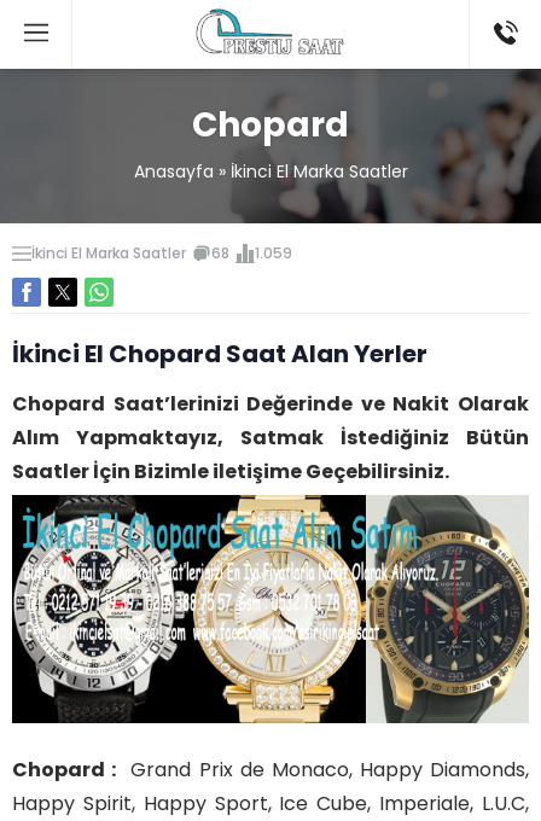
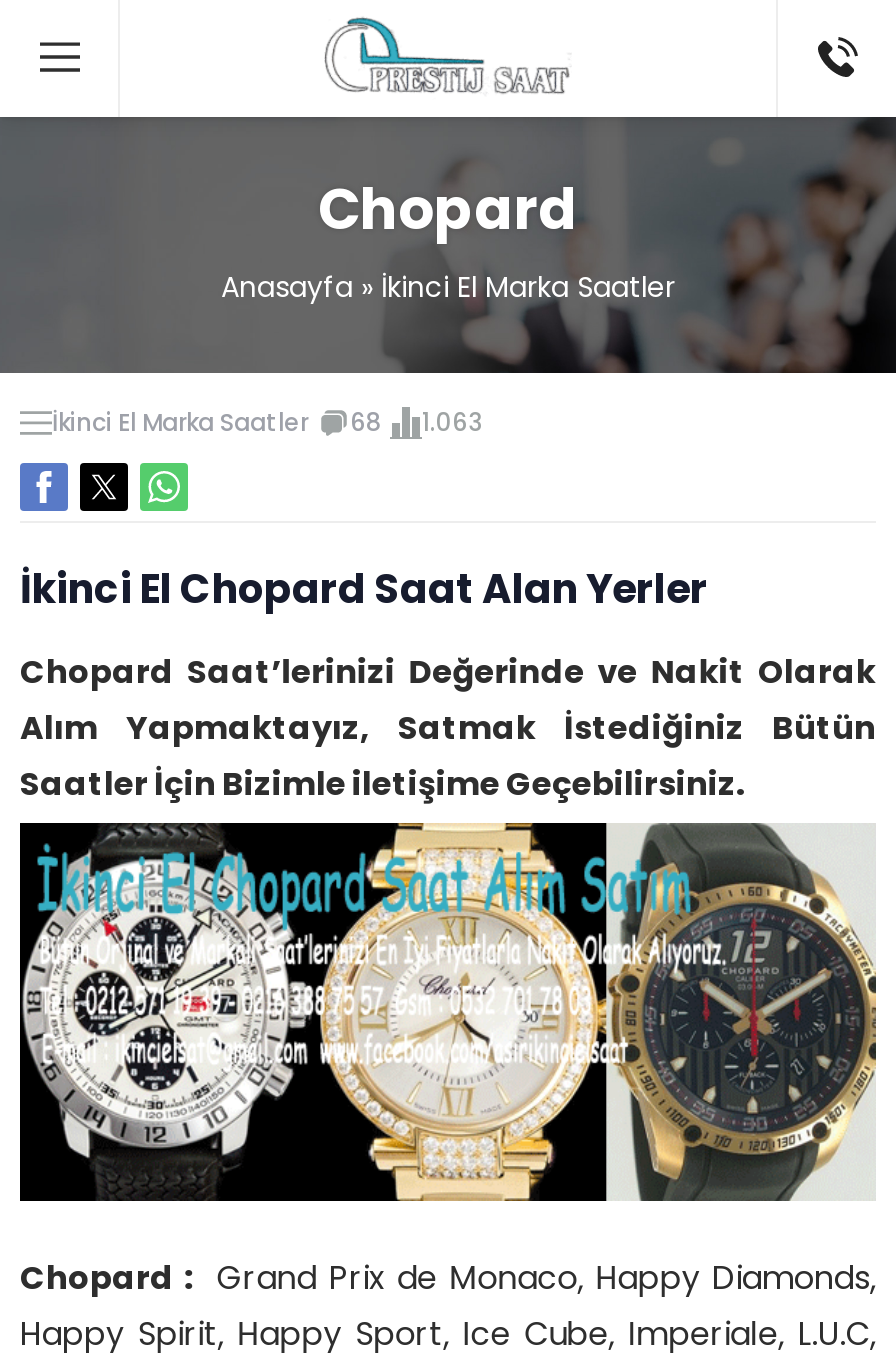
- İkinci El Marka Saatler 68 1.059
+ İkinci El Marka Saatler 68 1.063
